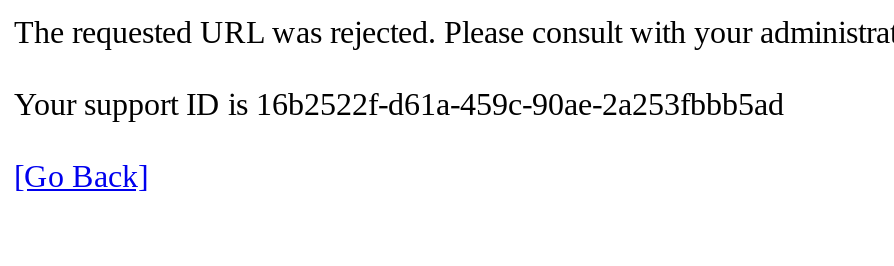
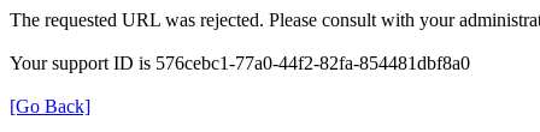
- Your support ID is 16b2522f-d61a-459c-90ae-2a253fbbb5ad
+ Your support ID is 576cebc1-77a0-44f2-82fa-854481dbf8a0
